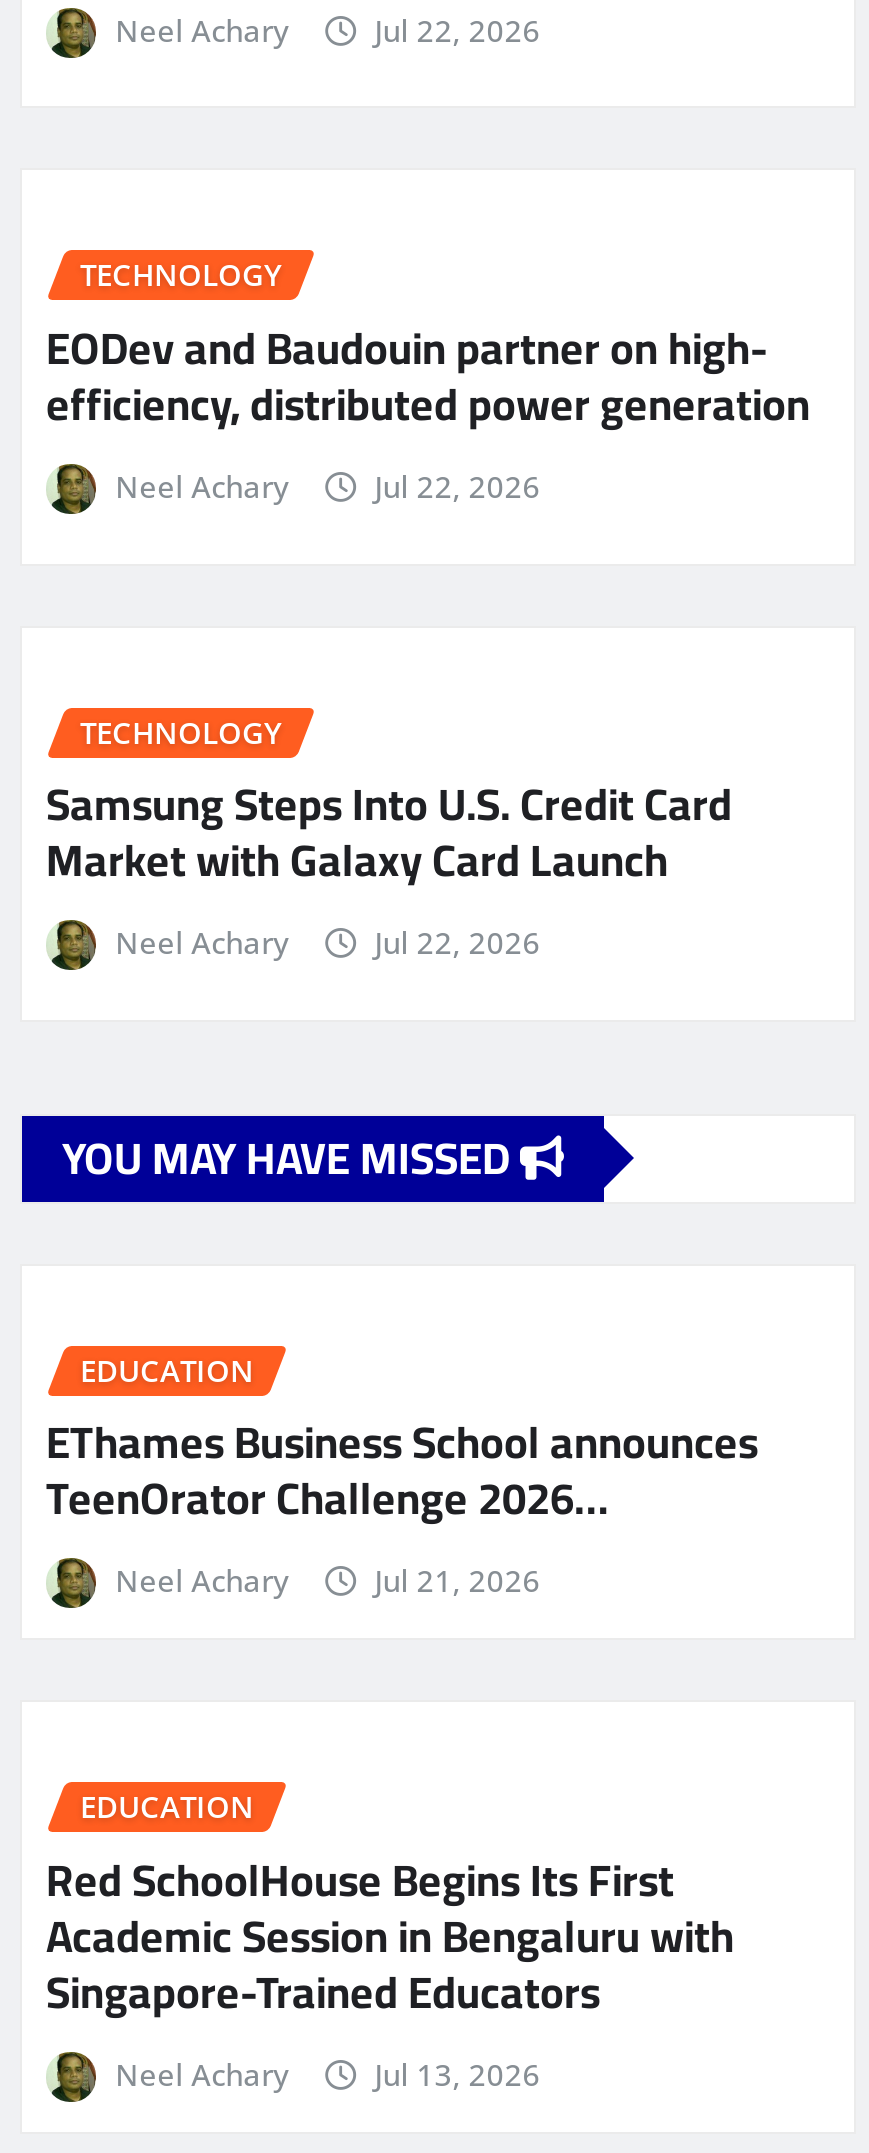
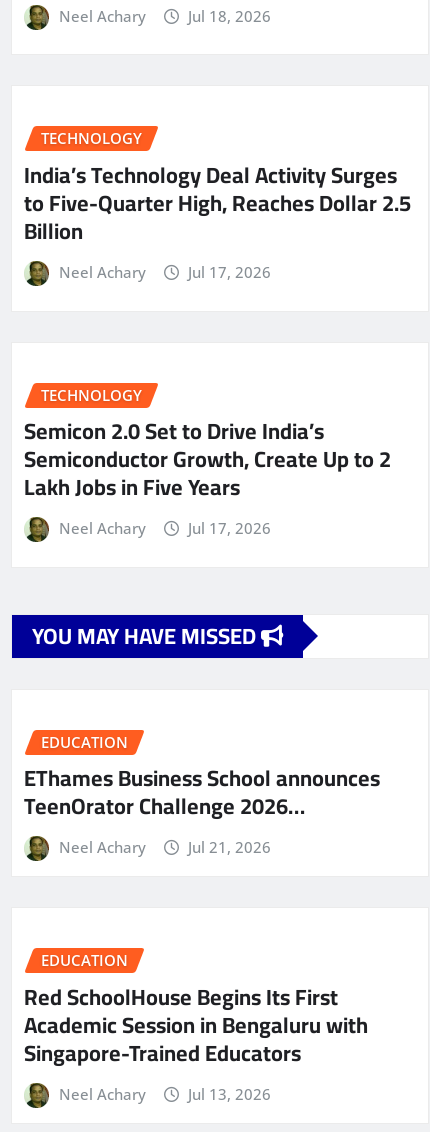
- Jul 22, 2026
+ Jul 18, 2026

- EODev and Baudouin partner on high-
- efficiency, distributed power generation
+ India’s Technology Deal Activity Surges
+ to Five-Quarter High, Reaches Dollar 2.5
+ Billion

- Jul 22, 2026
+ Jul 17, 2026

- Samsung Steps Into U.S. Credit Card
- Market with Galaxy Card Launch
+ Semicon 2.0 Set to Drive India’s
+ Semiconductor Growth, Create Up to 2
+ Lakh Jobs in Five Years

- Jul 22, 2026
+ Jul 17, 2026
